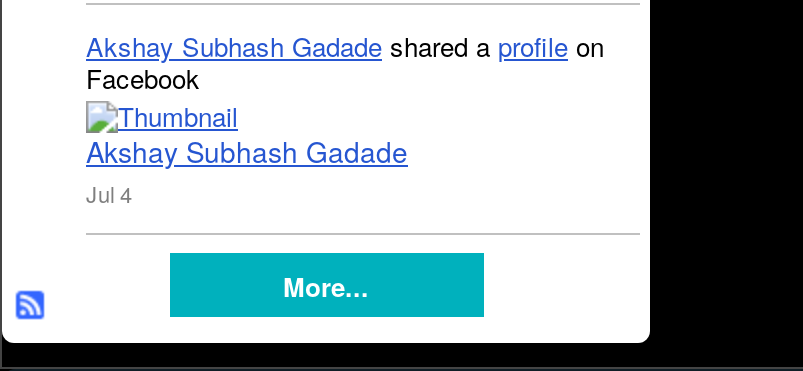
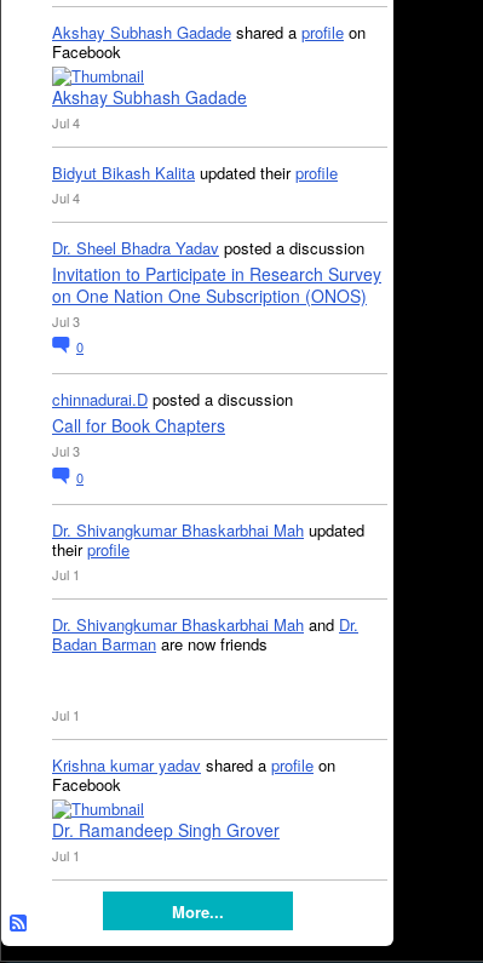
+ Bidyut Bikash Kalita updated their profile
+ Jul 4
+ Dr. Sheel Bhadra Yadav posted a discussion
+ Invitation to Participate in Research Survey
+ on One Nation One Subscription (ONOS)
+ Jul 3
+ 0
+ chinnadurai.D posted a discussion
+ Call for Book Chapters
+ Jul 3
+ 0
+ Dr. Shivangkumar Bhaskarbhai Mah updated
+ theirprofile
+ Jul 1
+ Dr. Shivangkumar Bhaskarbhai Mah and Dr.
+ Badan Barmanare now friends
+ Jul 1
+ Krishna kumar yadav shared a profile on
+ Facebook
+ Dr. Ramandeep Singh Grover
+ Jul 1
